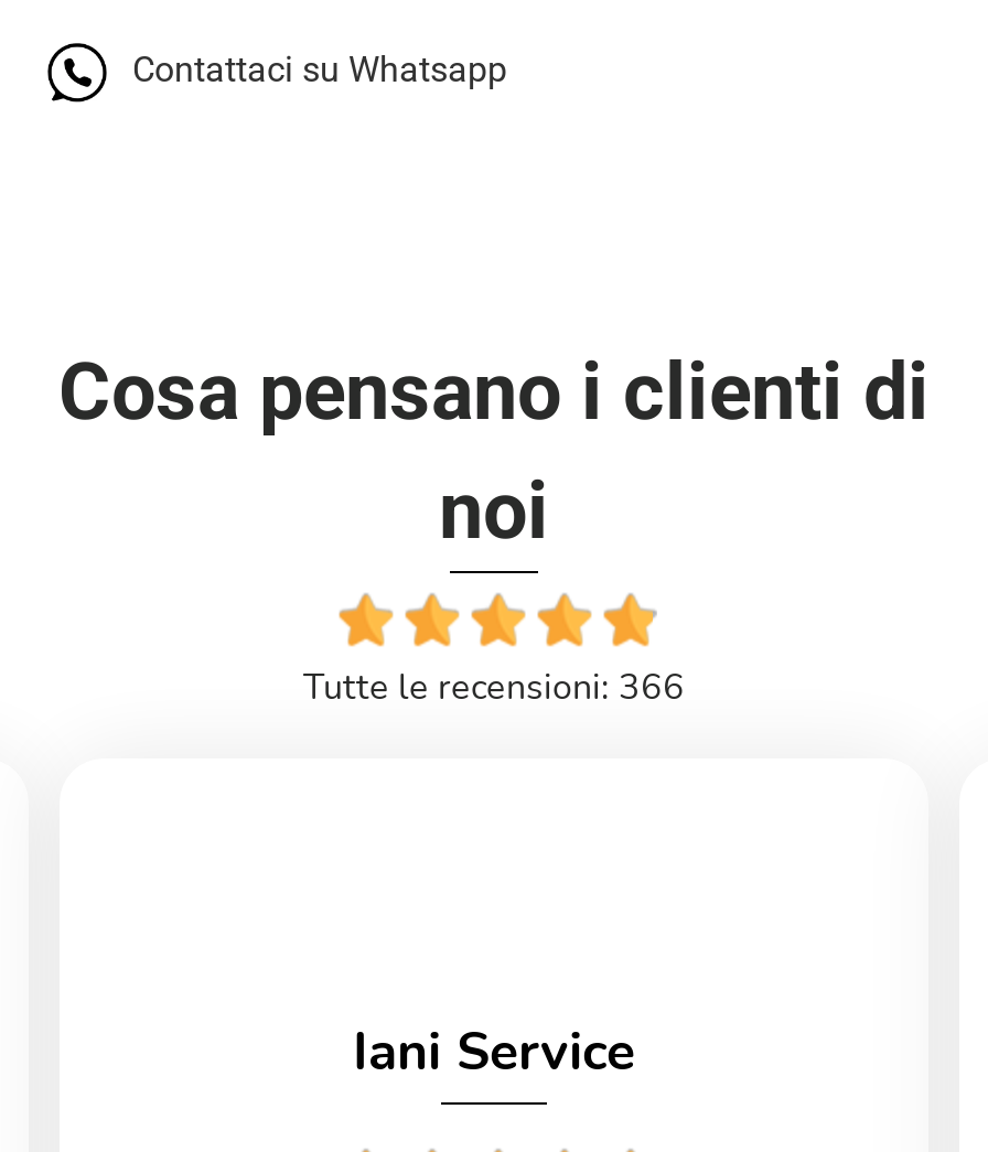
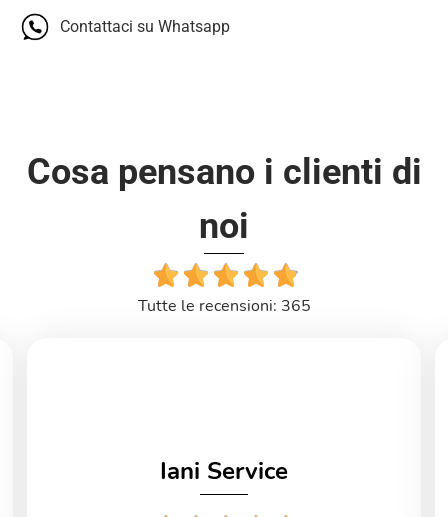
- Tutte le recensioni: 366
+ Tutte le recensioni: 365
